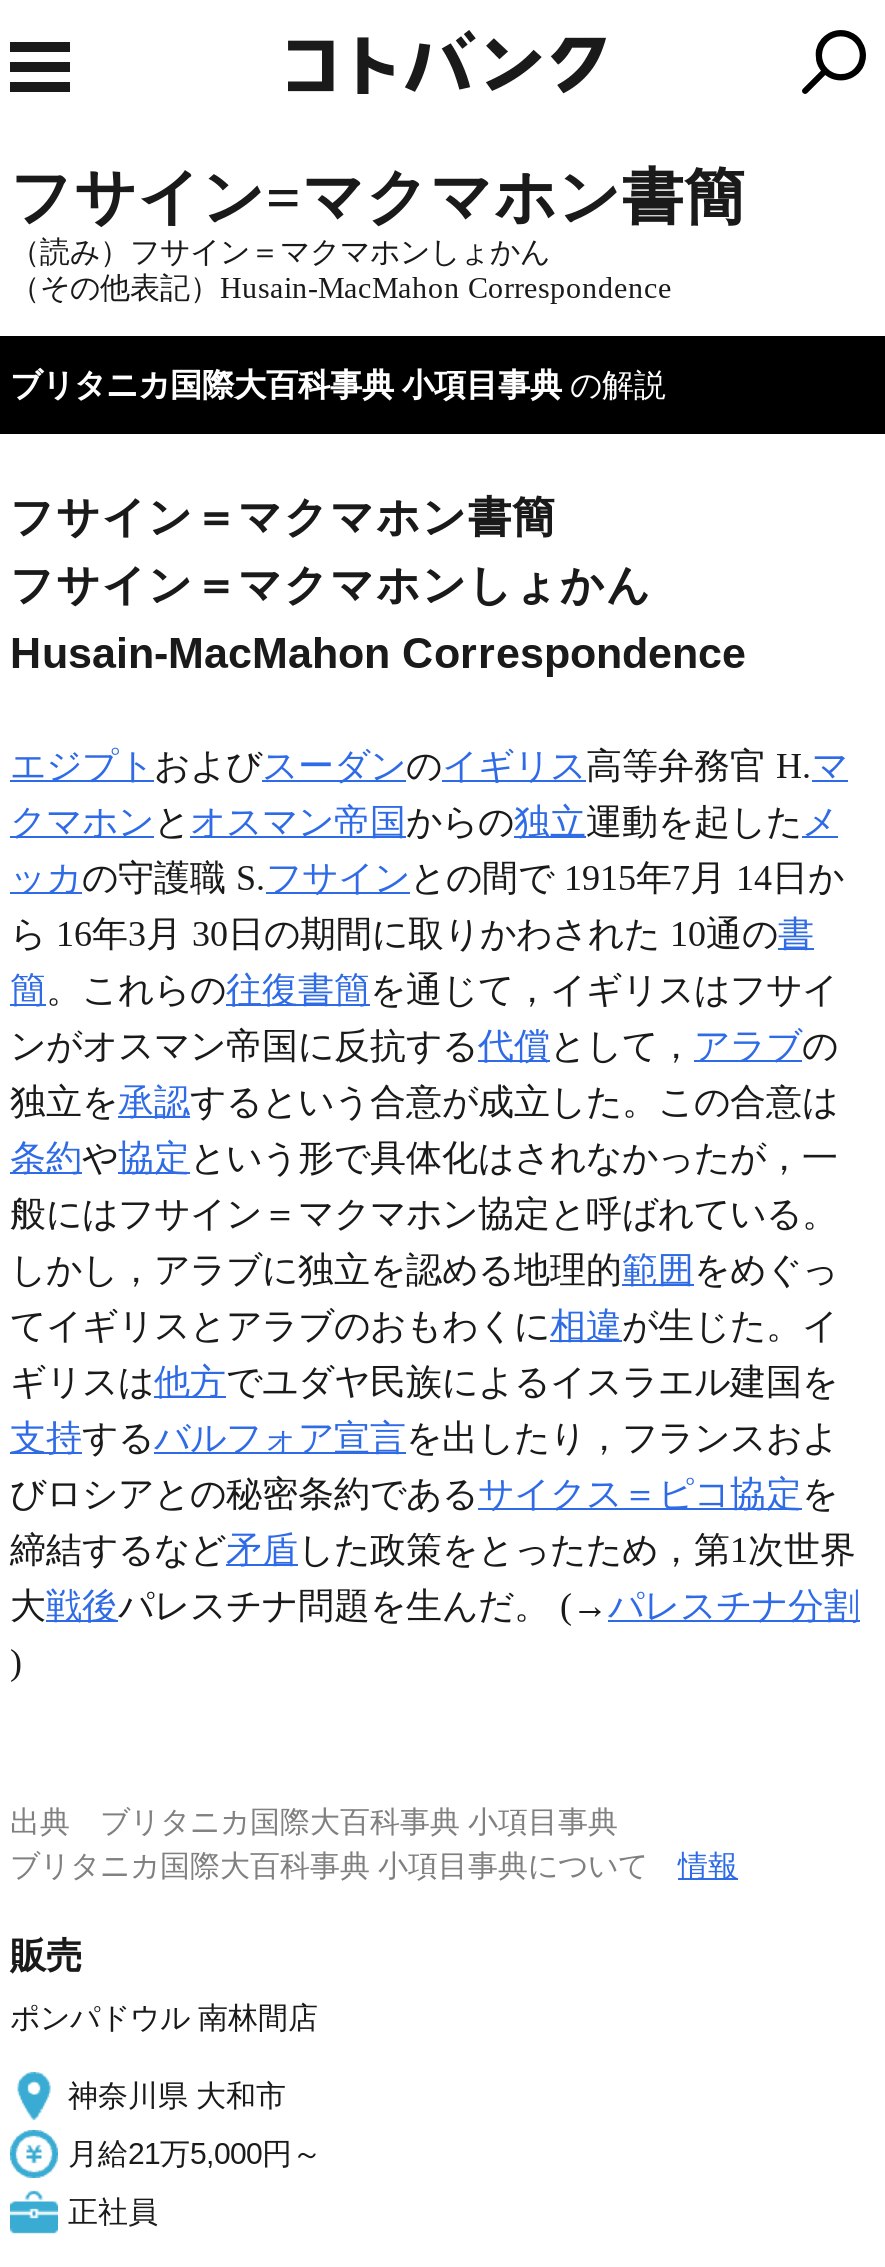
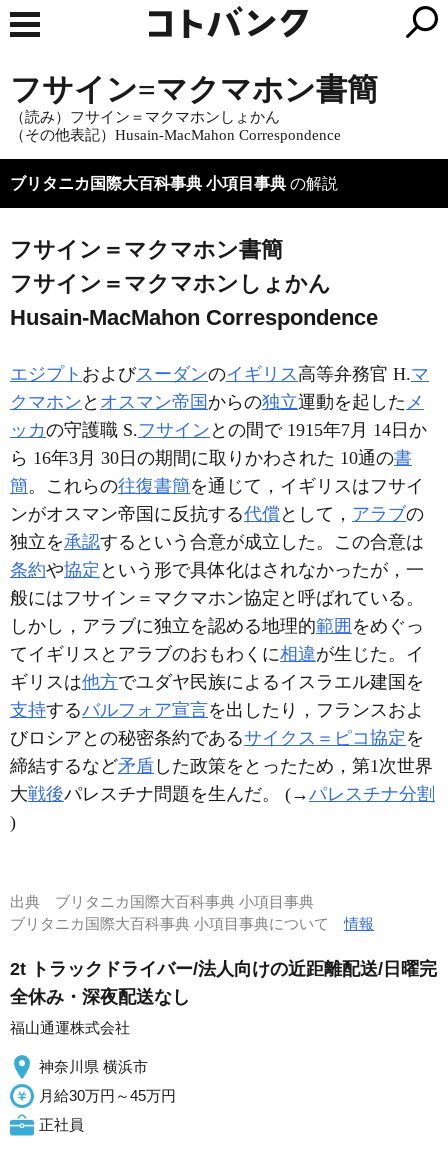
- 販売
+ 2t トラックドライバー/法人向けの近距離配送/日曜完
+ 全休み・深夜配送なし

- ポンパドウル 南林間店
+ 福山通運株式会社

- 神奈川県 大和市
+ 神奈川県 横浜市

- 月給21万5,000円～
+ 月給30万円～45万円
